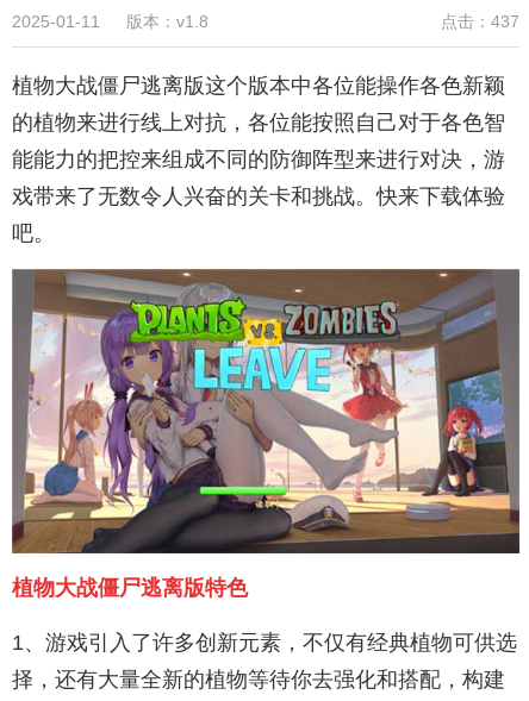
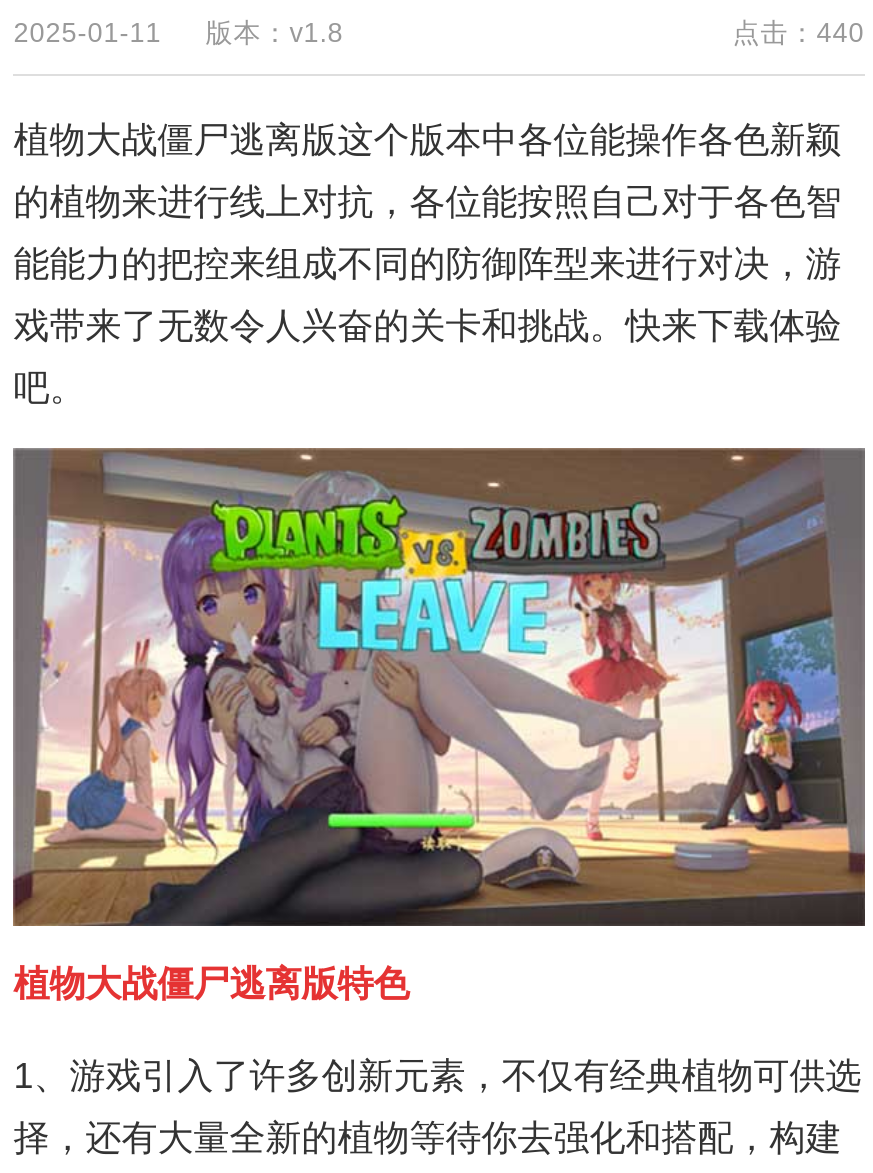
- 点击：437
+ 点击：440
